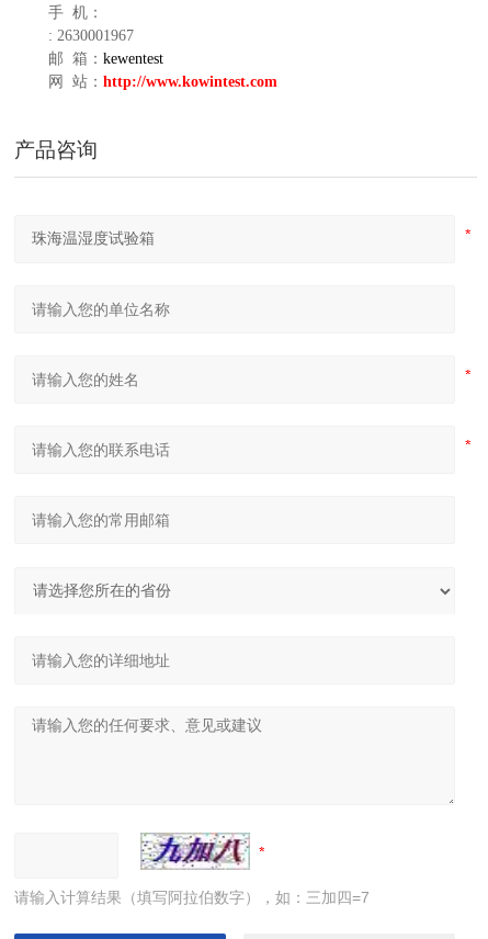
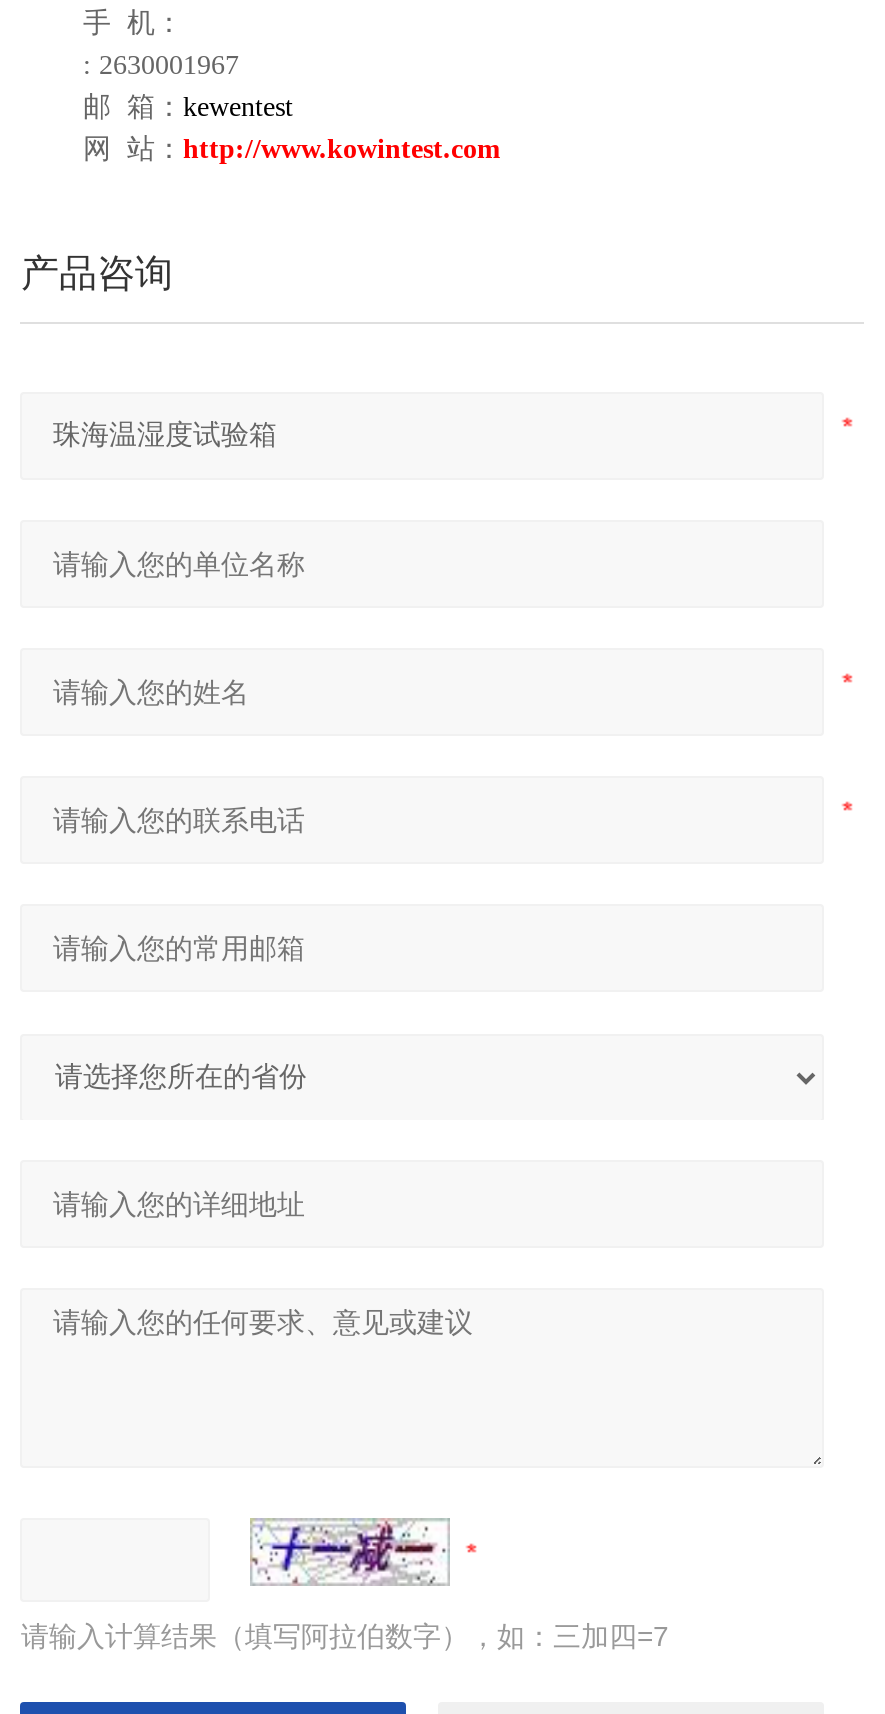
- [image]
+ [image]
